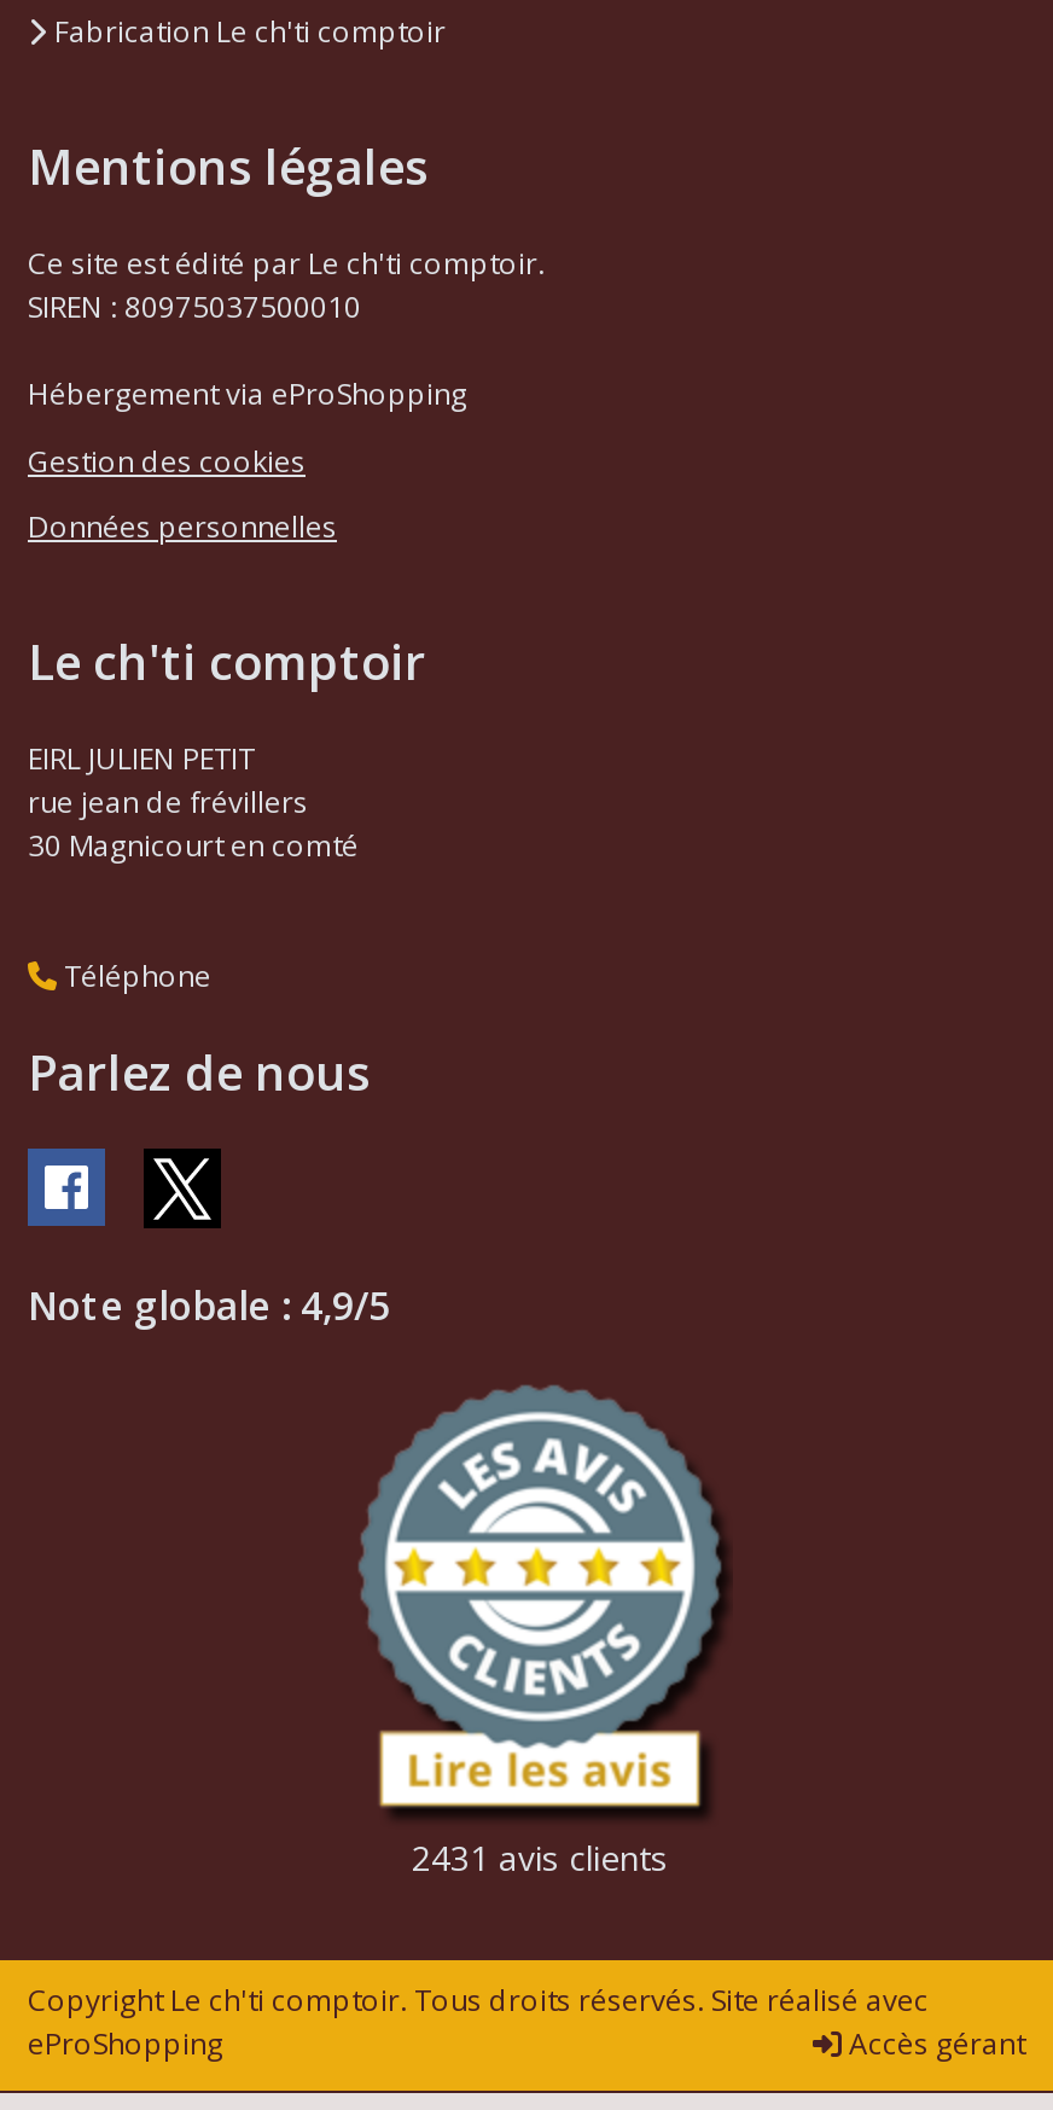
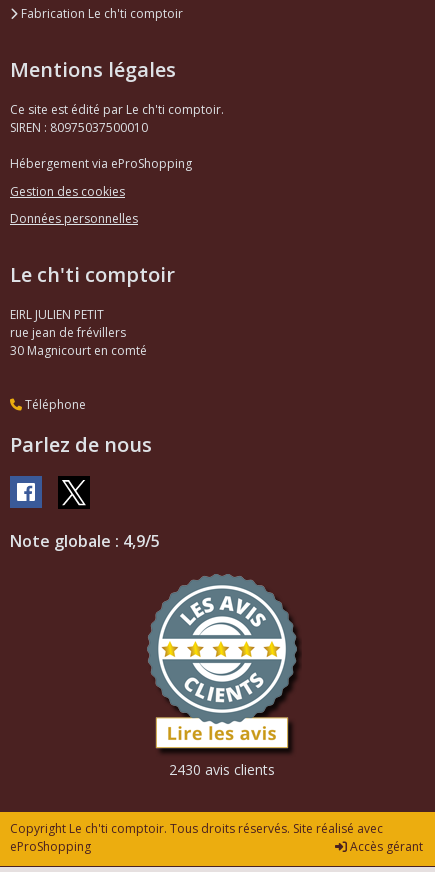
- 2431 avis clients
+ 2430 avis clients
